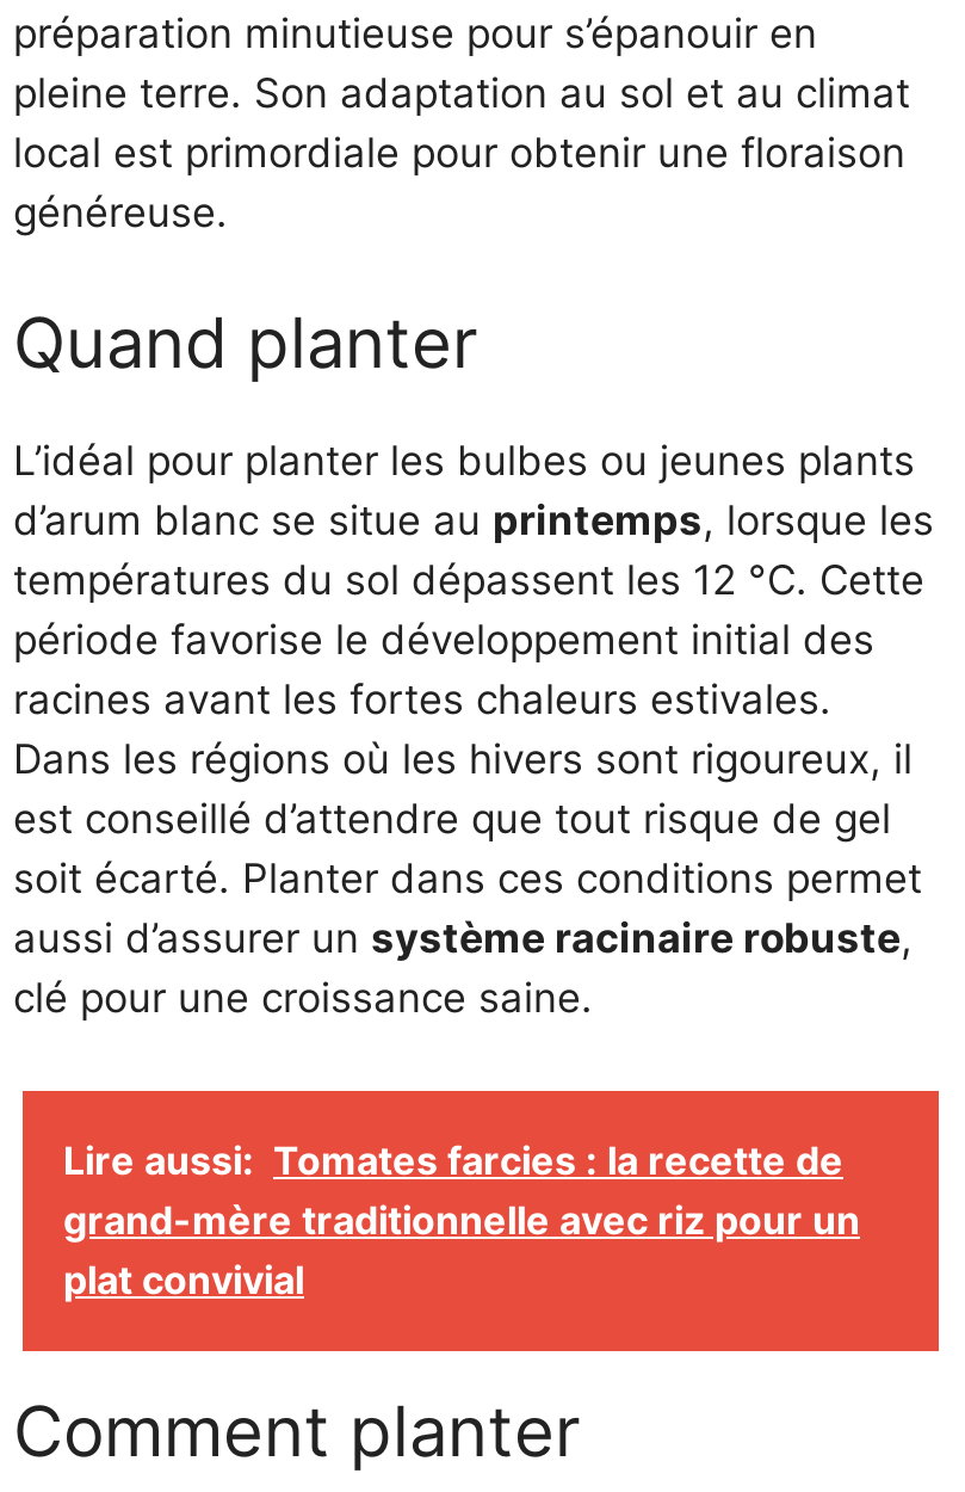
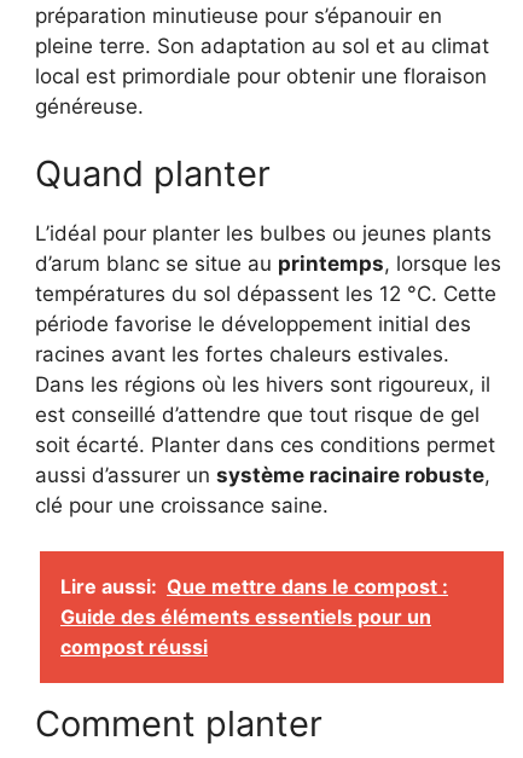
- Lire aussi: Tomates farcies : la recette de
- grand-mère traditionnelle avec riz pour un
- plat convivial
+ Lire aussi: Que mettre dans le compost :
+ Guide des éléments essentiels pour un
+ compost réussi
